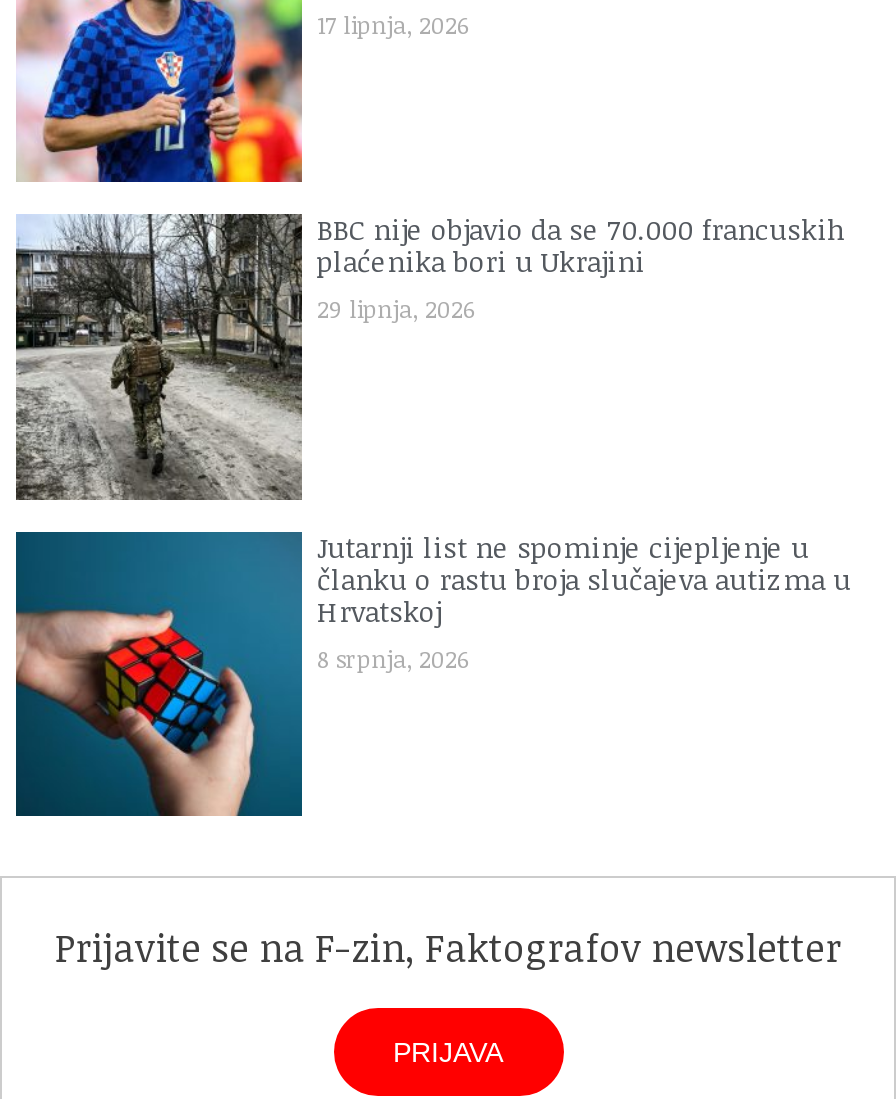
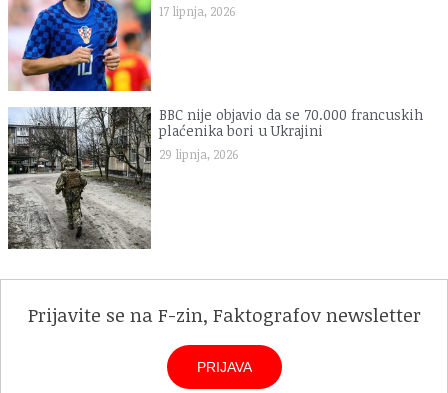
- [image]
- Jutarnji list ne spominje cijepljenje u
- članku o rastu broja slučajeva autizma u
- Hrvatskoj
- 8 srpnja, 2026
